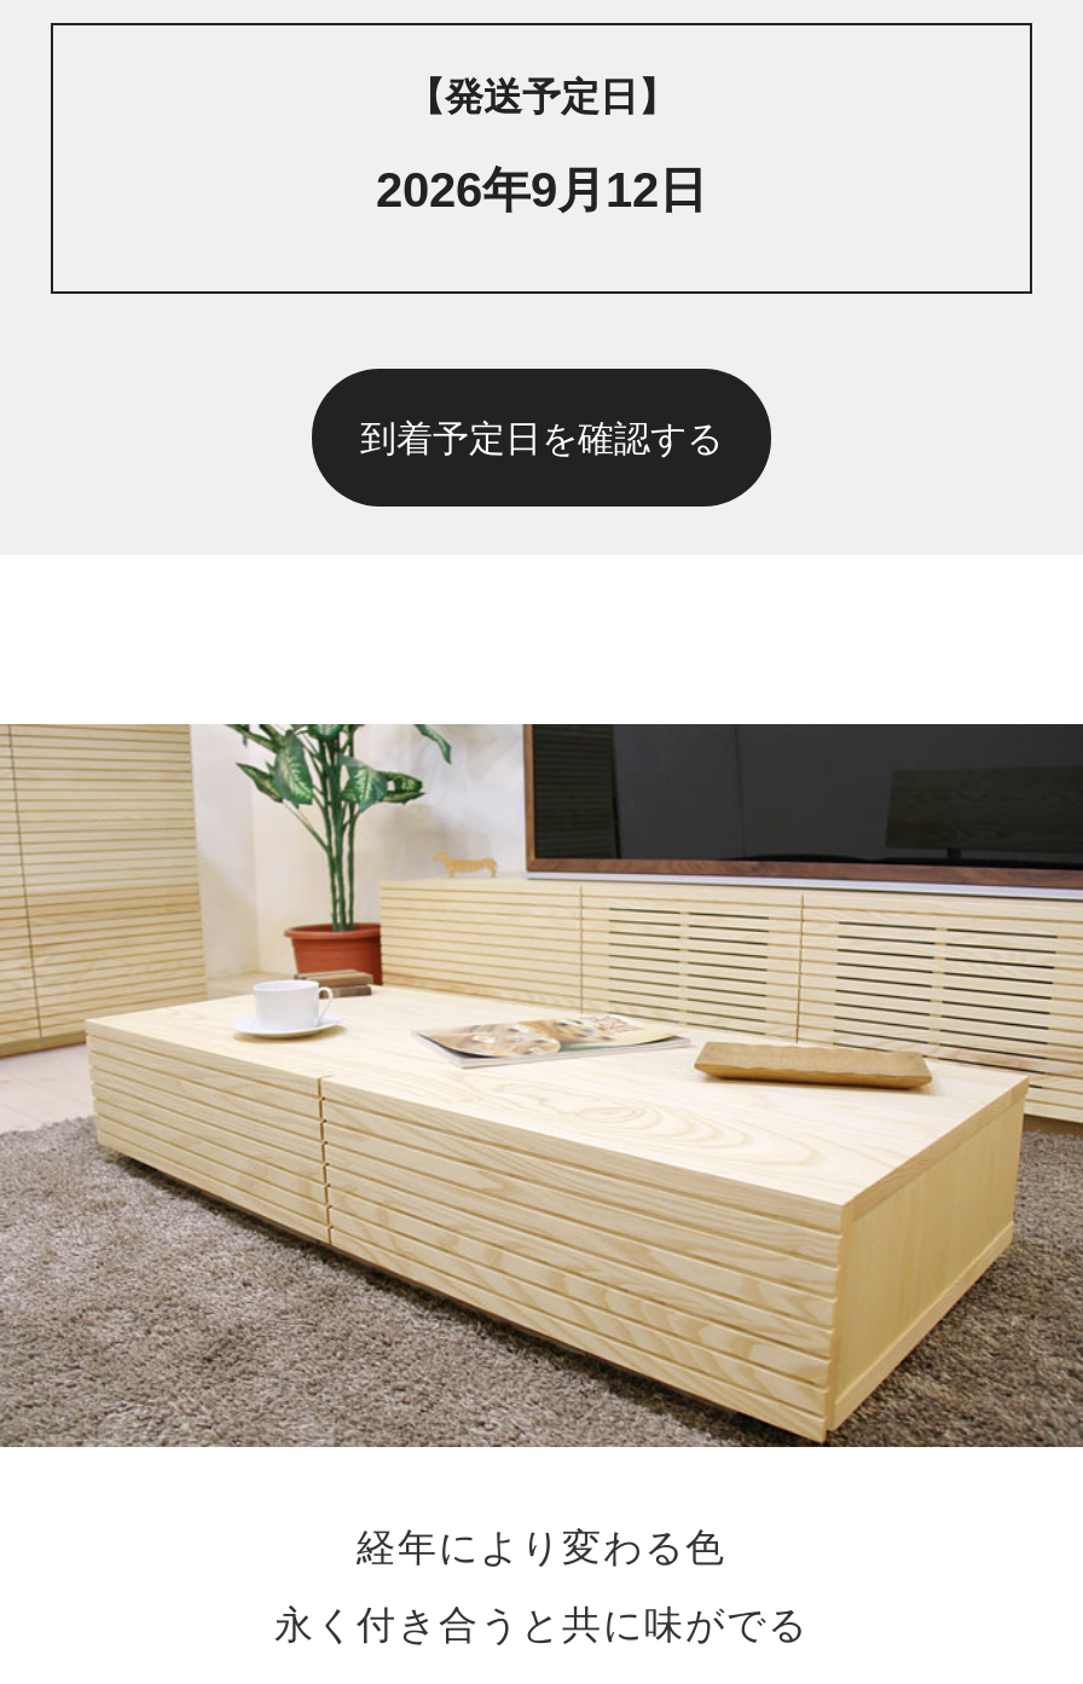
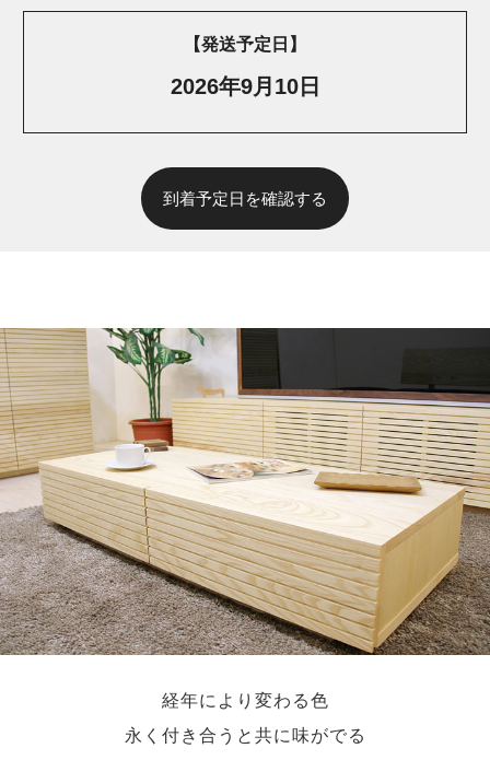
- 2026年9月12日
+ 2026年9月10日
